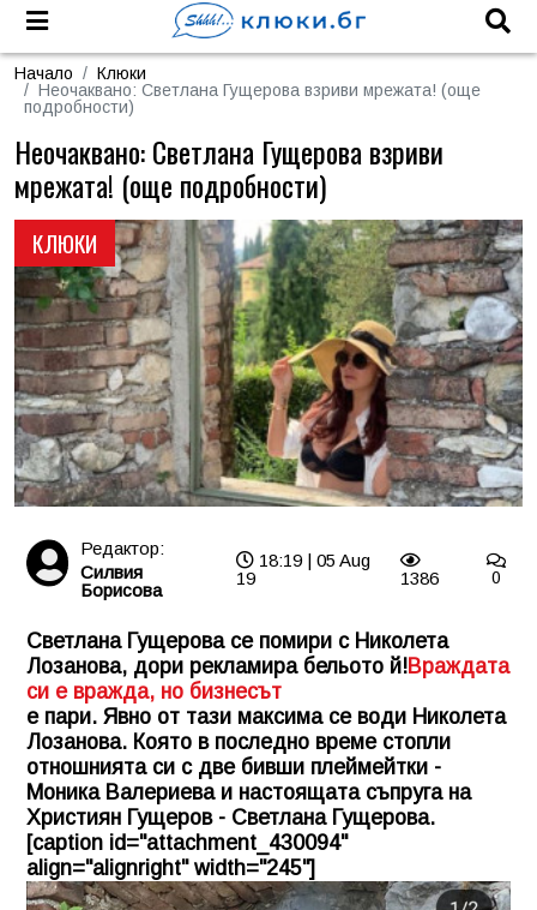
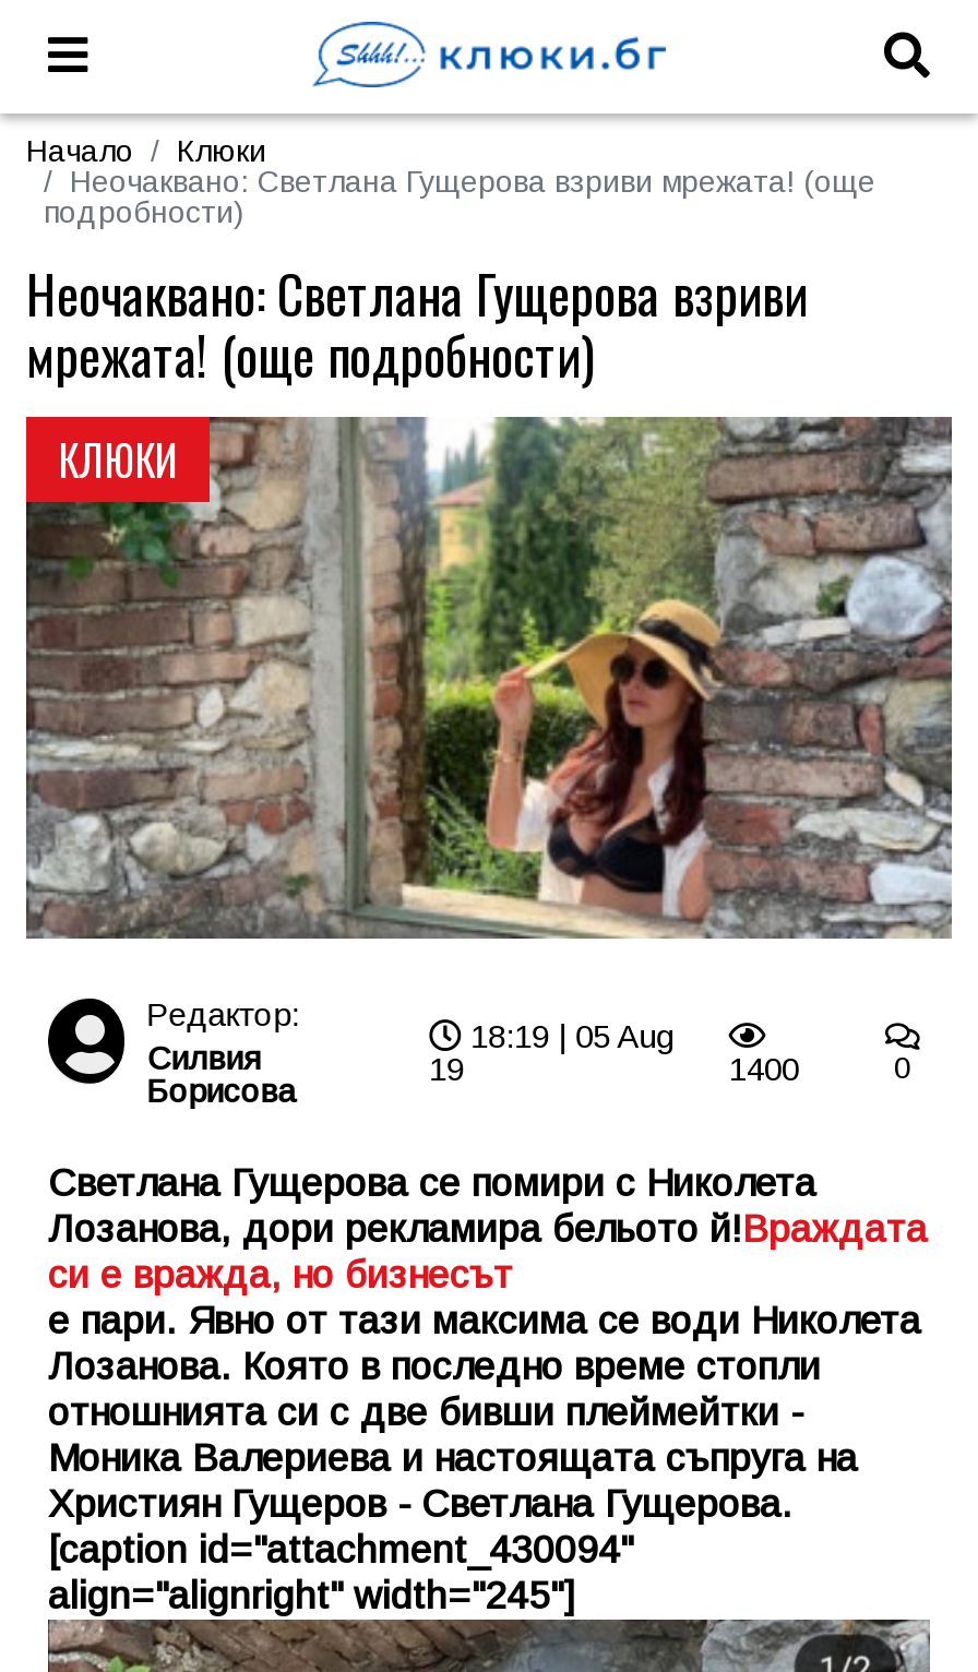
- 1386
+ 1400
